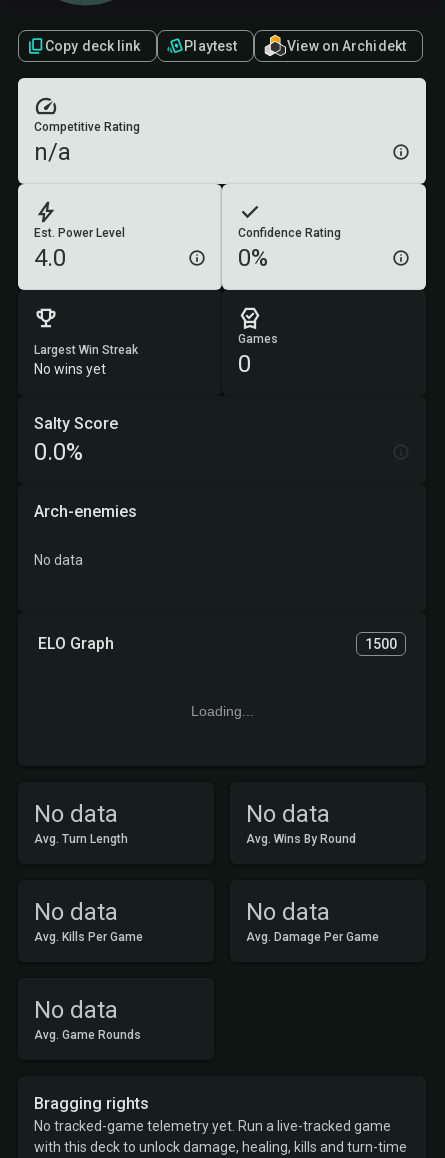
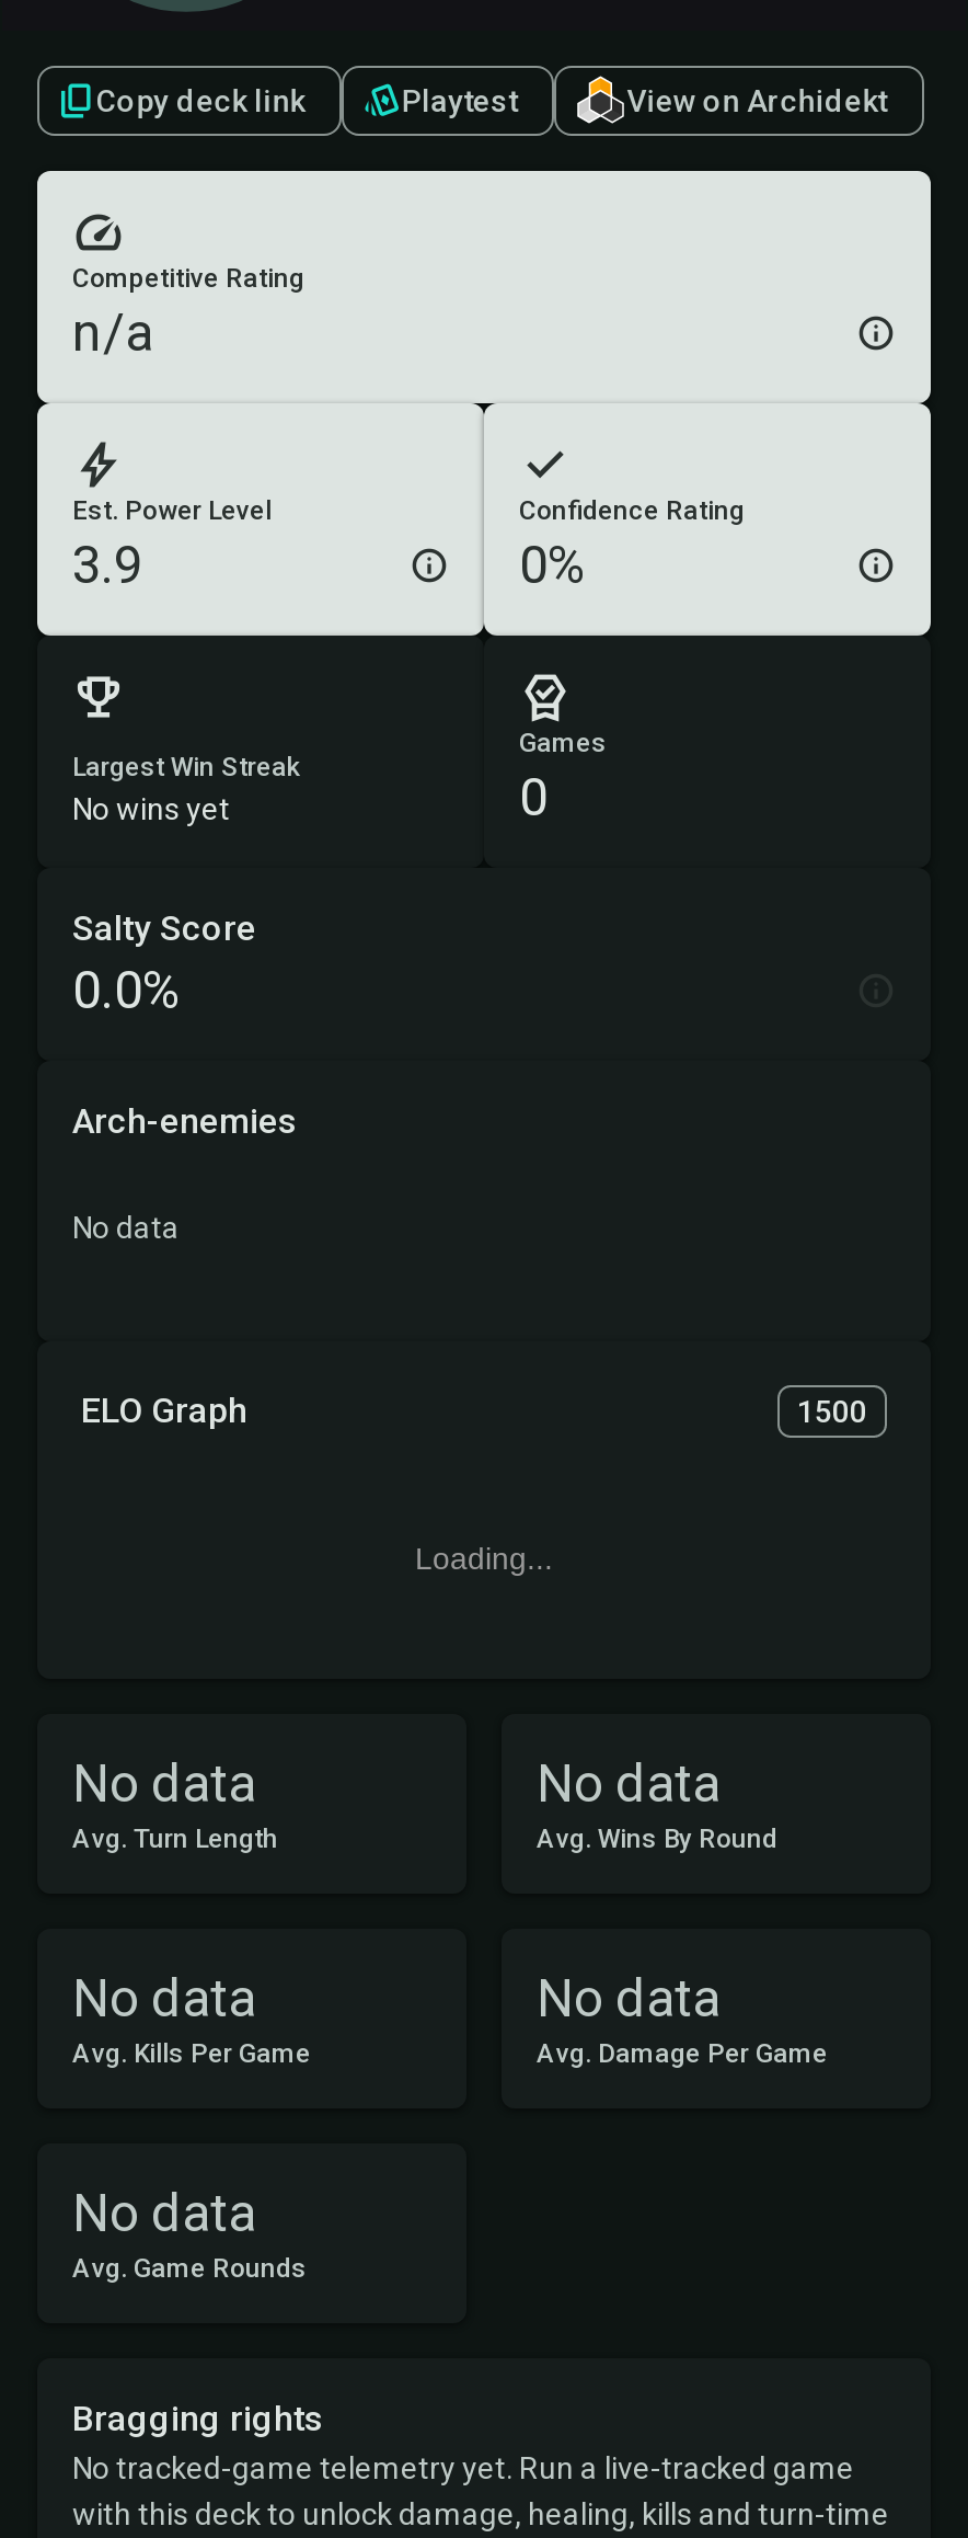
- 4.0
+ 3.9
